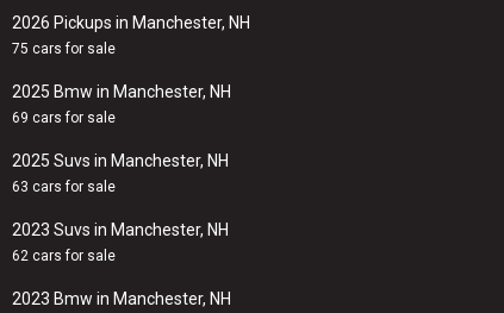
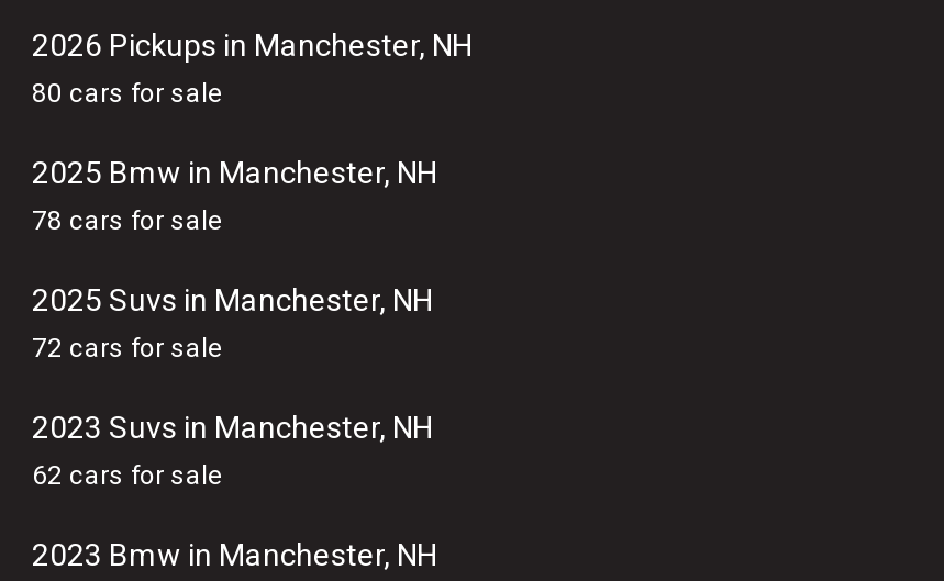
- 75 cars for sale
+ 80 cars for sale

- 69 cars for sale
+ 78 cars for sale

- 63 cars for sale
+ 72 cars for sale
